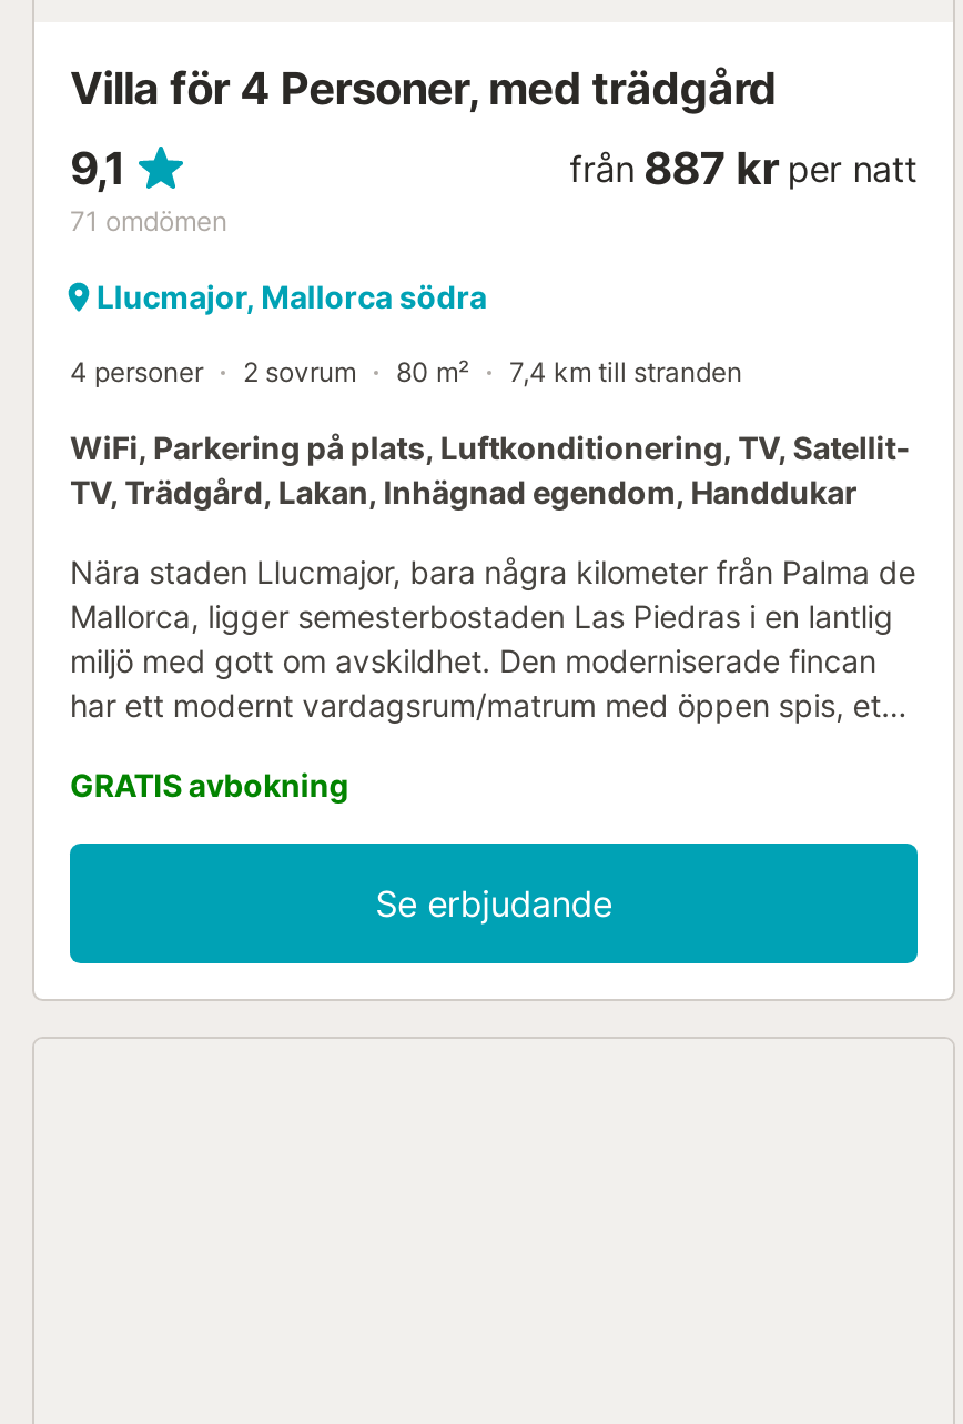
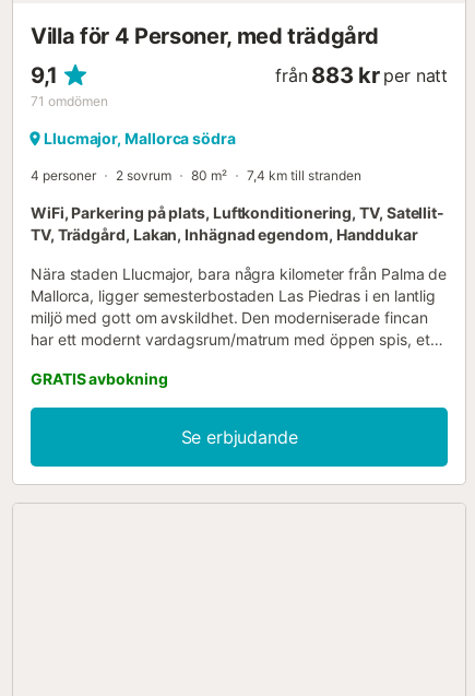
- från 887 kr per natt
+ från 883 kr per natt
